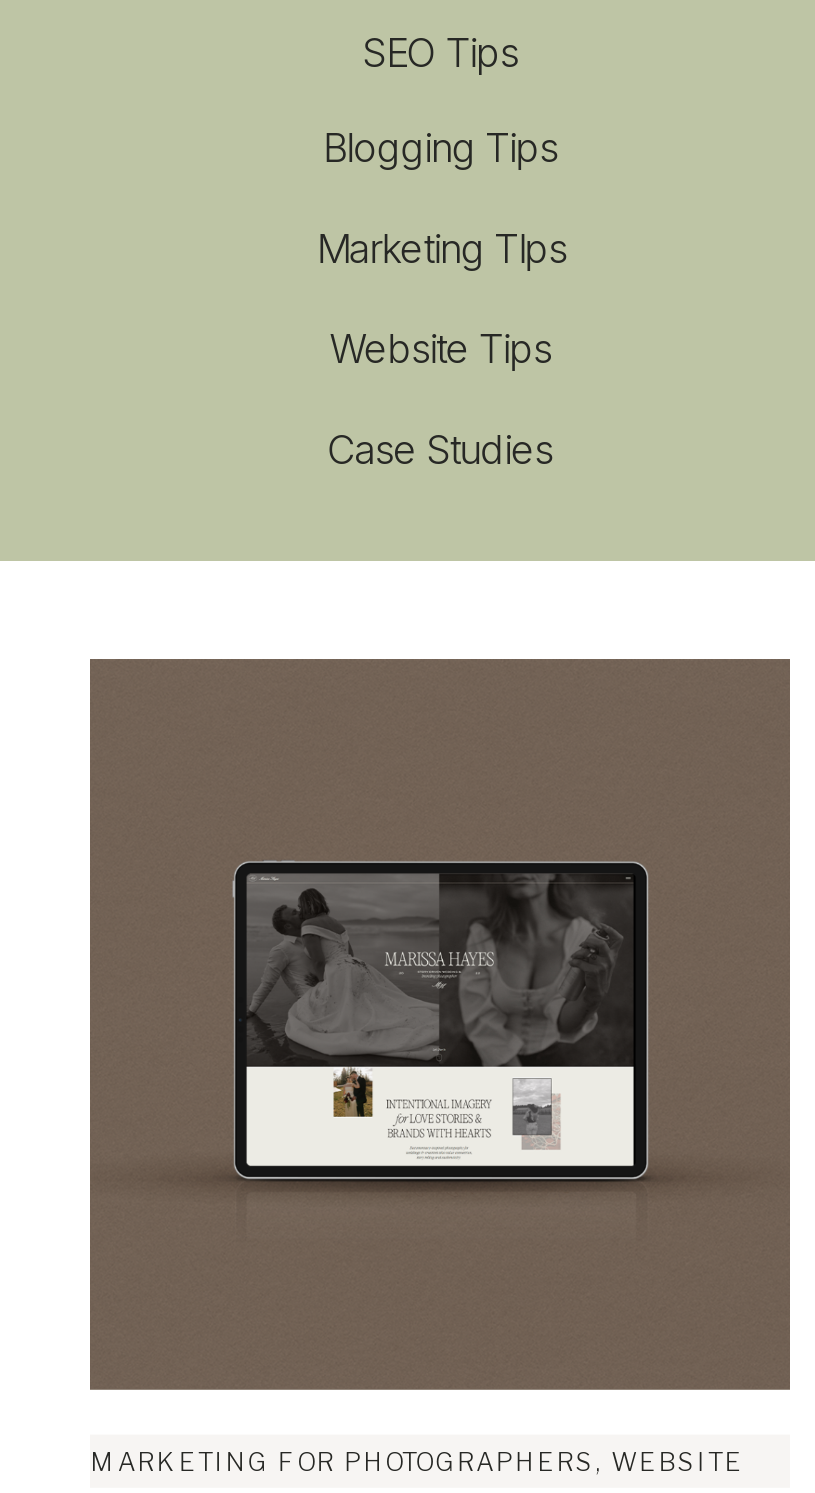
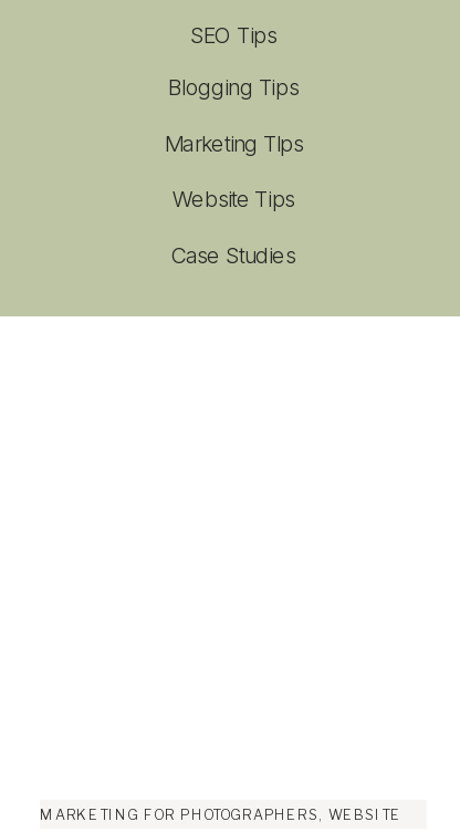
- [image]
